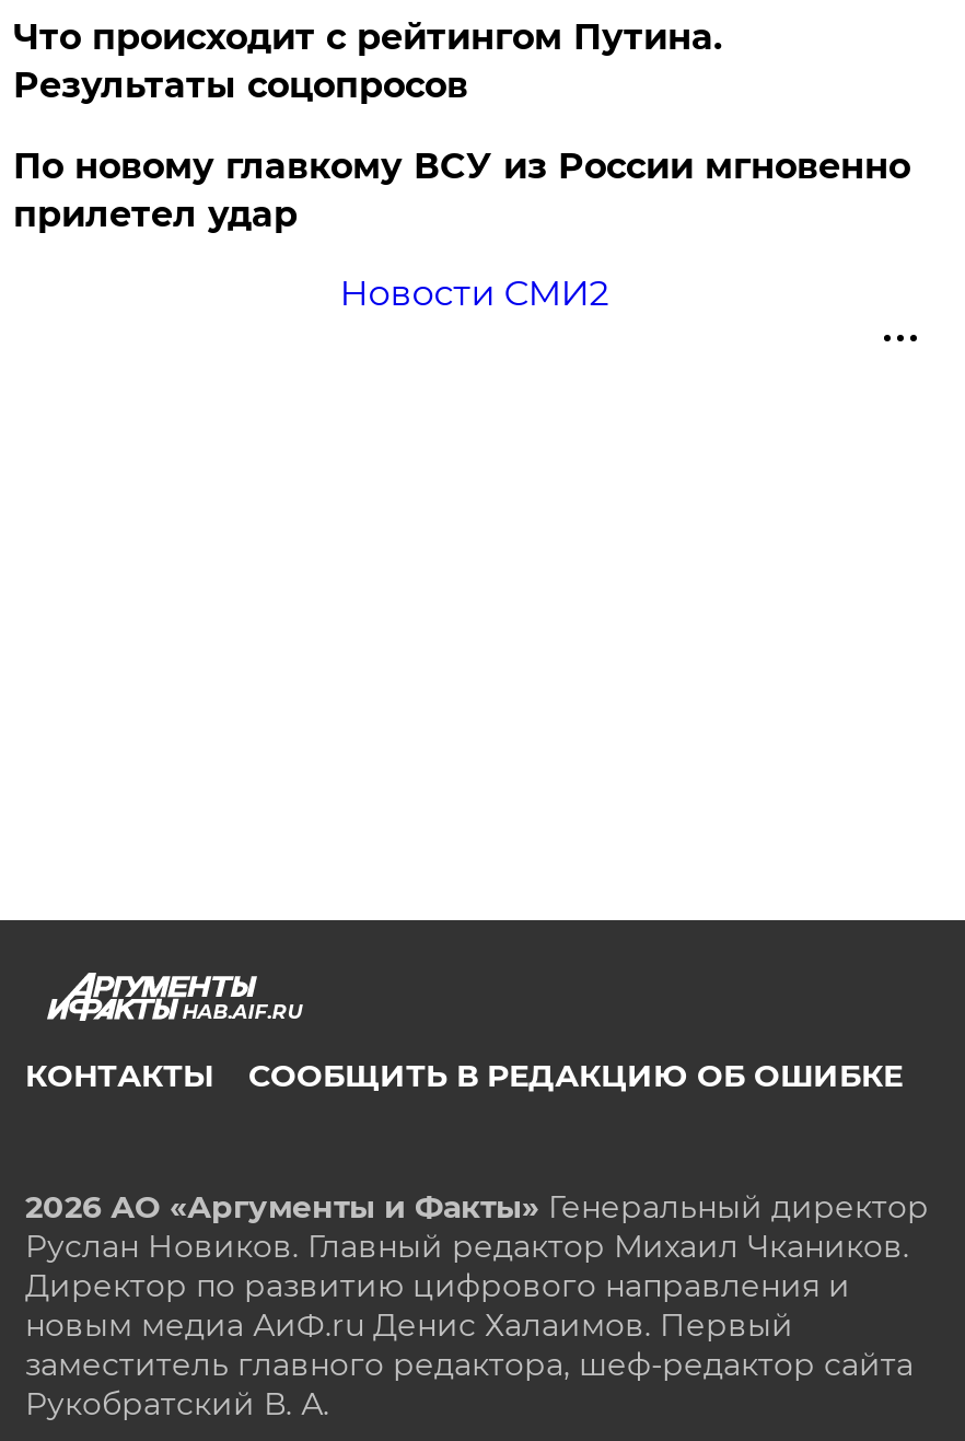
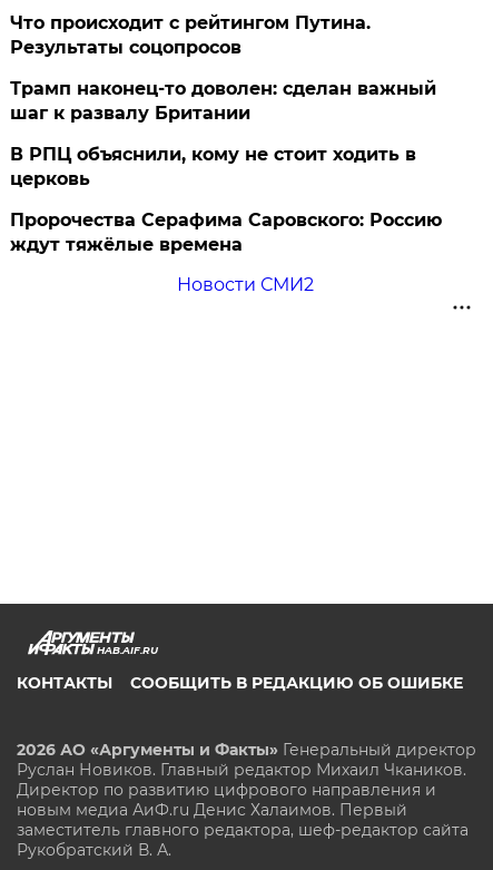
- По новому главкому ВСУ из России мгновенно
- прилетел удар
+ Трамп наконец-то доволен: сделан важный
+ шаг к развалу Британии
+ В РПЦ объяснили, кому не стоит ходить в
+ церковь
+ Пророчества Серафима Саровского: Россию
+ ждут тяжёлые времена
